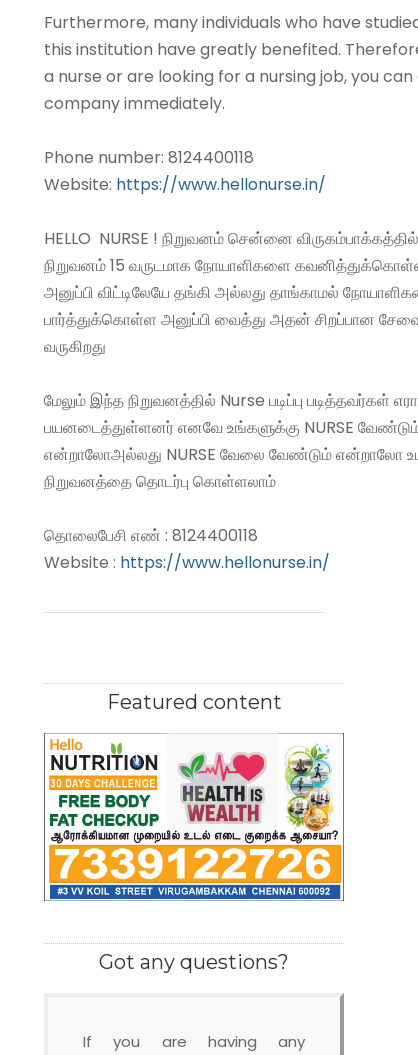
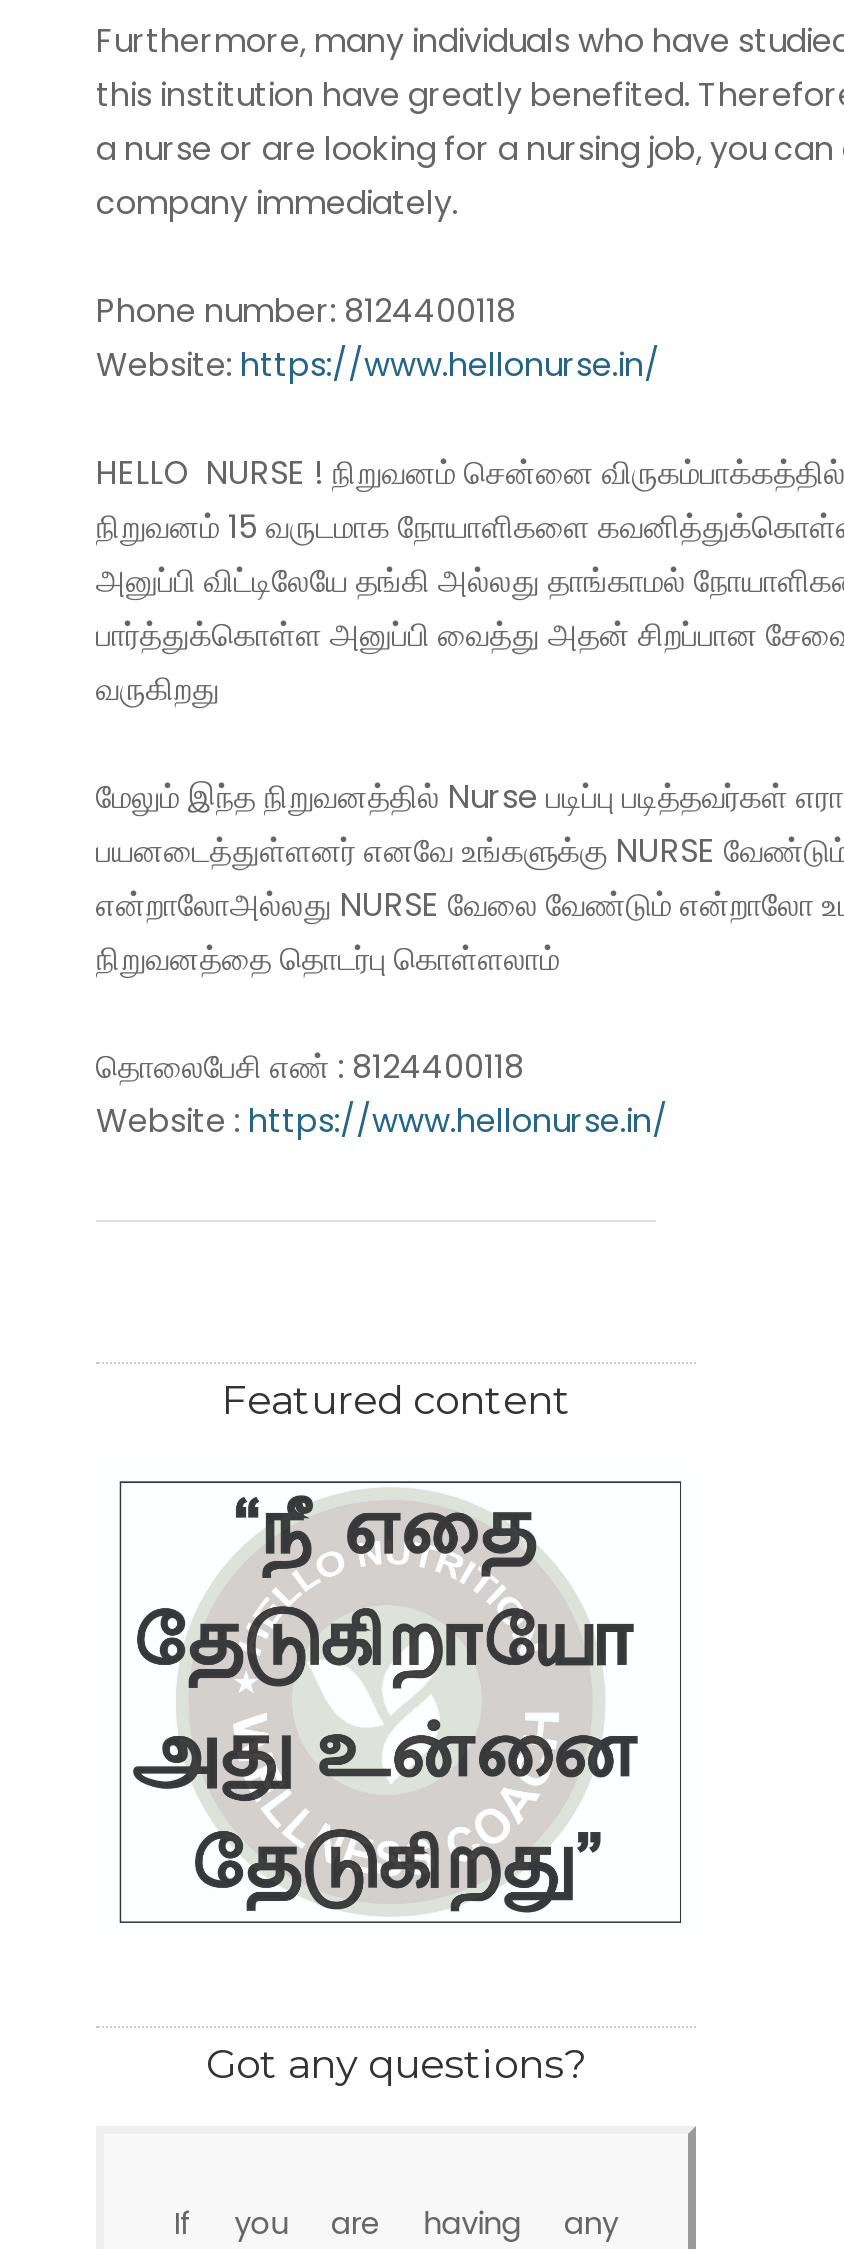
- [image]
+ [image]
